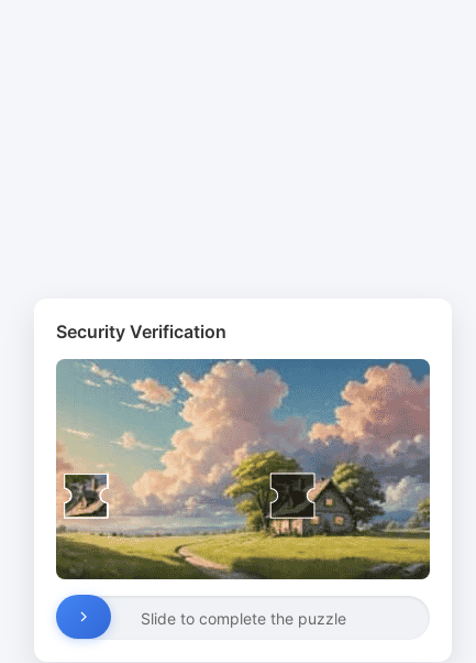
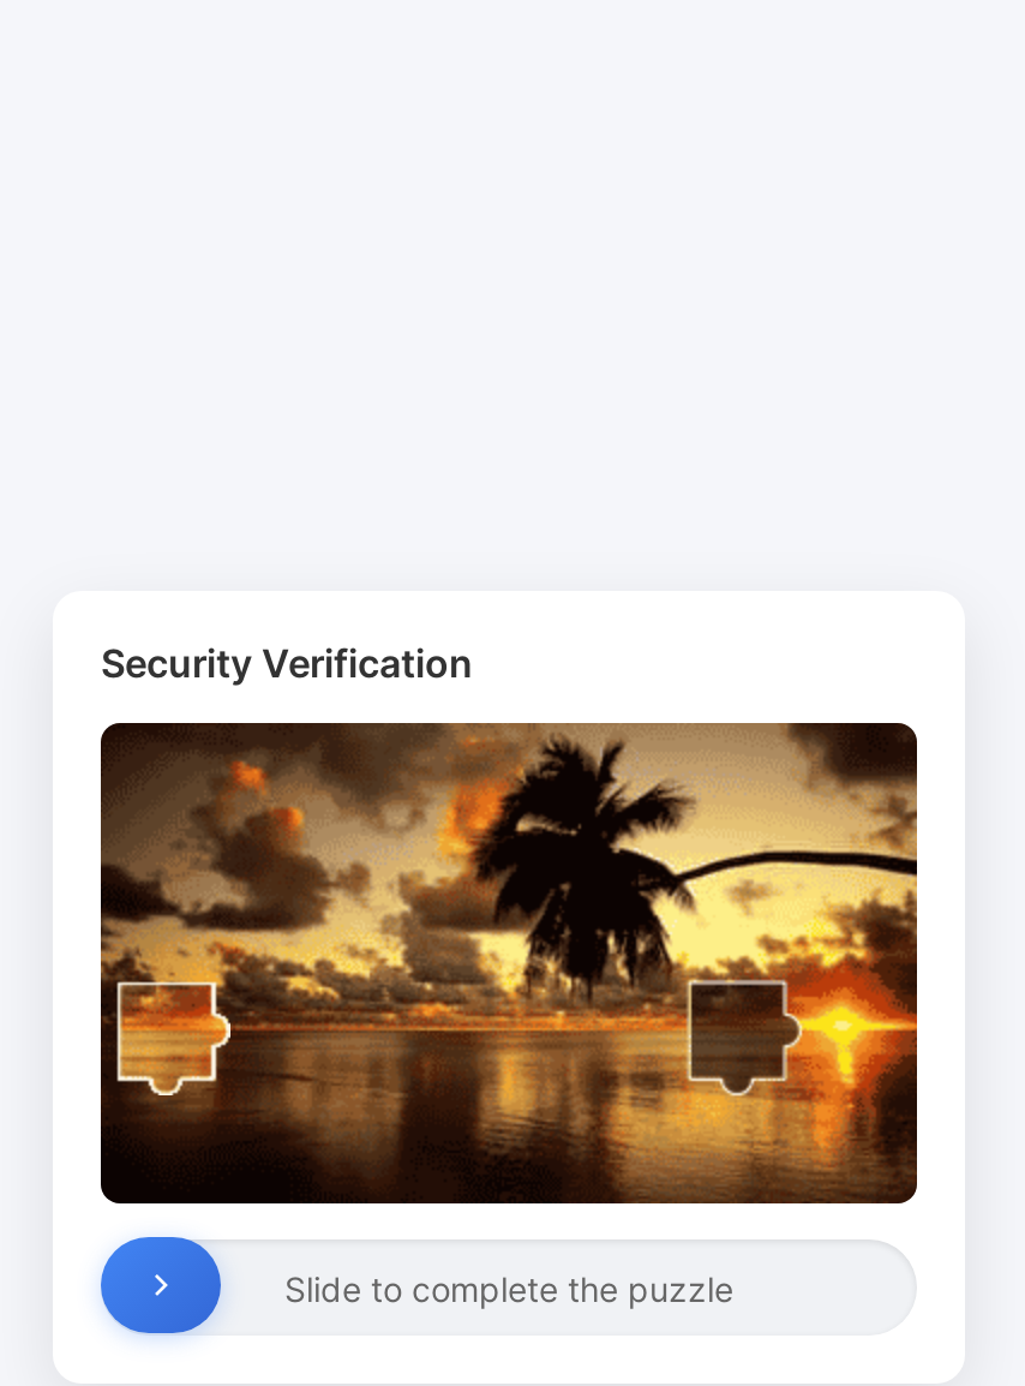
- [image]
+ [image]
